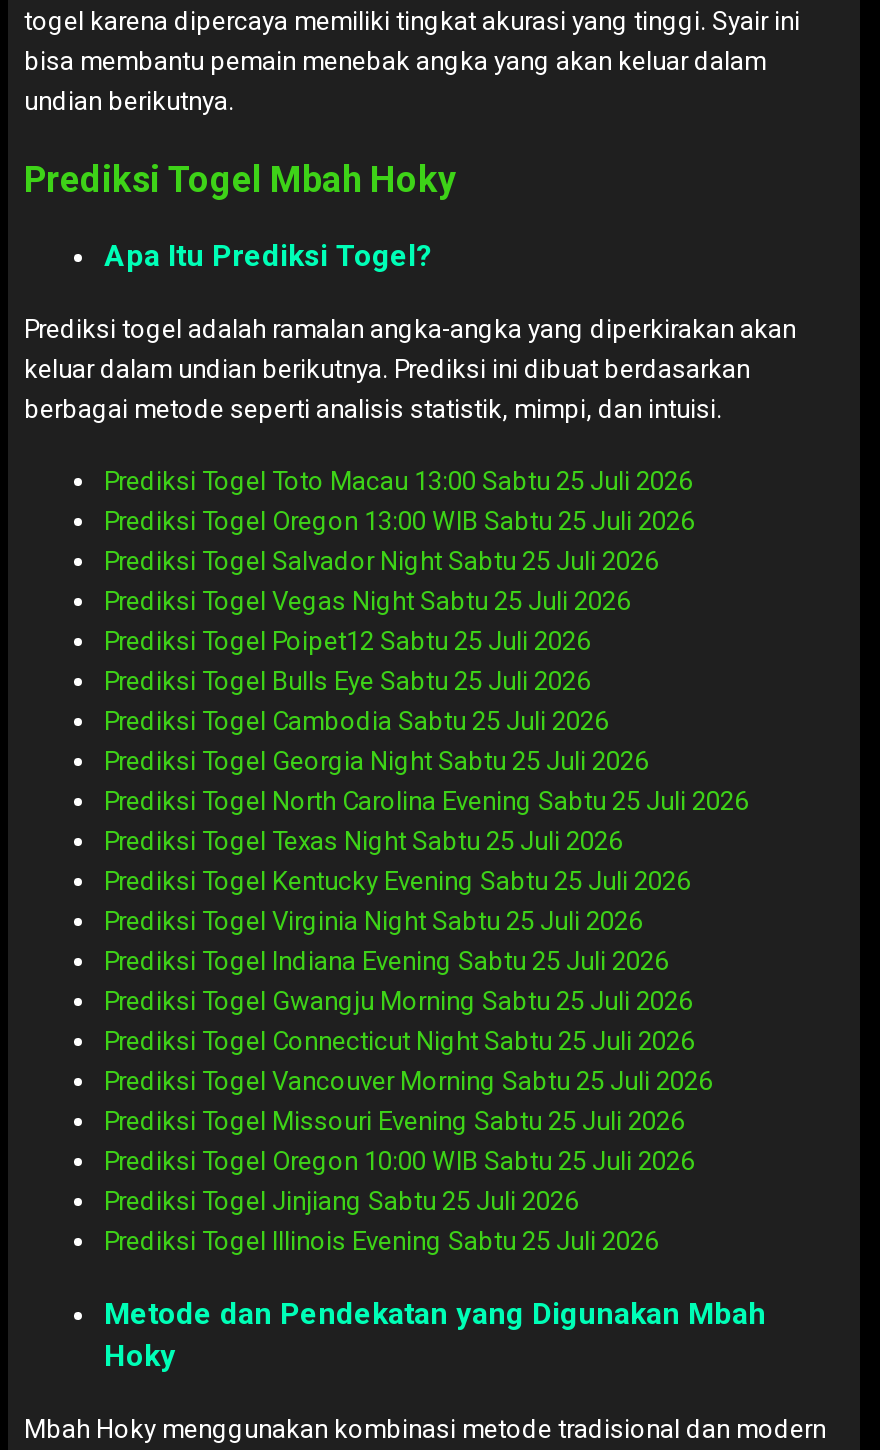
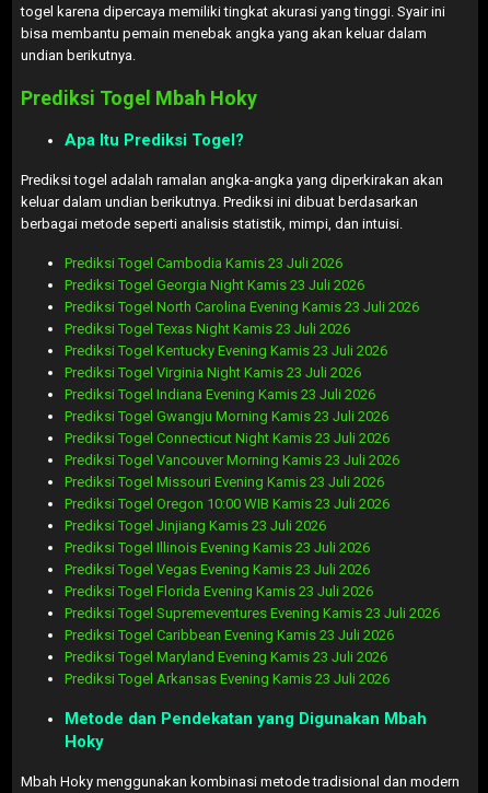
- Prediksi Togel Toto Macau 13:00 Sabtu 25 Juli 2026
- Prediksi Togel Oregon 13:00 WIB Sabtu 25 Juli 2026
- Prediksi Togel Salvador Night Sabtu 25 Juli 2026
- Prediksi Togel Vegas Night Sabtu 25 Juli 2026
- Prediksi Togel Poipet12 Sabtu 25 Juli 2026
- Prediksi Togel Bulls Eye Sabtu 25 Juli 2026
- Prediksi Togel Cambodia Sabtu 25 Juli 2026
- Prediksi Togel Georgia Night Sabtu 25 Juli 2026
- Prediksi Togel North Carolina Evening Sabtu 25 Juli 2026
- Prediksi Togel Texas Night Sabtu 25 Juli 2026
- Prediksi Togel Kentucky Evening Sabtu 25 Juli 2026
- Prediksi Togel Virginia Night Sabtu 25 Juli 2026
- Prediksi Togel Indiana Evening Sabtu 25 Juli 2026
- Prediksi Togel Gwangju Morning Sabtu 25 Juli 2026
- Prediksi Togel Connecticut Night Sabtu 25 Juli 2026
- Prediksi Togel Vancouver Morning Sabtu 25 Juli 2026
- Prediksi Togel Missouri Evening Sabtu 25 Juli 2026
- Prediksi Togel Oregon 10:00 WIB Sabtu 25 Juli 2026
- Prediksi Togel Jinjiang Sabtu 25 Juli 2026
- Prediksi Togel Illinois Evening Sabtu 25 Juli 2026
+ Prediksi Togel Cambodia Kamis 23 Juli 2026
+ Prediksi Togel Georgia Night Kamis 23 Juli 2026
+ Prediksi Togel North Carolina Evening Kamis 23 Juli 2026
+ Prediksi Togel Texas Night Kamis 23 Juli 2026
+ Prediksi Togel Kentucky Evening Kamis 23 Juli 2026
+ Prediksi Togel Virginia Night Kamis 23 Juli 2026
+ Prediksi Togel Indiana Evening Kamis 23 Juli 2026
+ Prediksi Togel Gwangju Morning Kamis 23 Juli 2026
+ Prediksi Togel Connecticut Night Kamis 23 Juli 2026
+ Prediksi Togel Vancouver Morning Kamis 23 Juli 2026
+ Prediksi Togel Missouri Evening Kamis 23 Juli 2026
+ Prediksi Togel Oregon 10:00 WIB Kamis 23 Juli 2026
+ Prediksi Togel Jinjiang Kamis 23 Juli 2026
+ Prediksi Togel Illinois Evening Kamis 23 Juli 2026
+ Prediksi Togel Vegas Evening Kamis 23 Juli 2026
+ Prediksi Togel Florida Evening Kamis 23 Juli 2026
+ Prediksi Togel Supremeventures Evening Kamis 23 Juli 2026
+ Prediksi Togel Caribbean Evening Kamis 23 Juli 2026
+ Prediksi Togel Maryland Evening Kamis 23 Juli 2026
+ Prediksi Togel Arkansas Evening Kamis 23 Juli 2026
